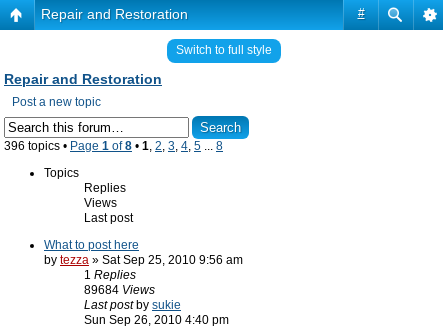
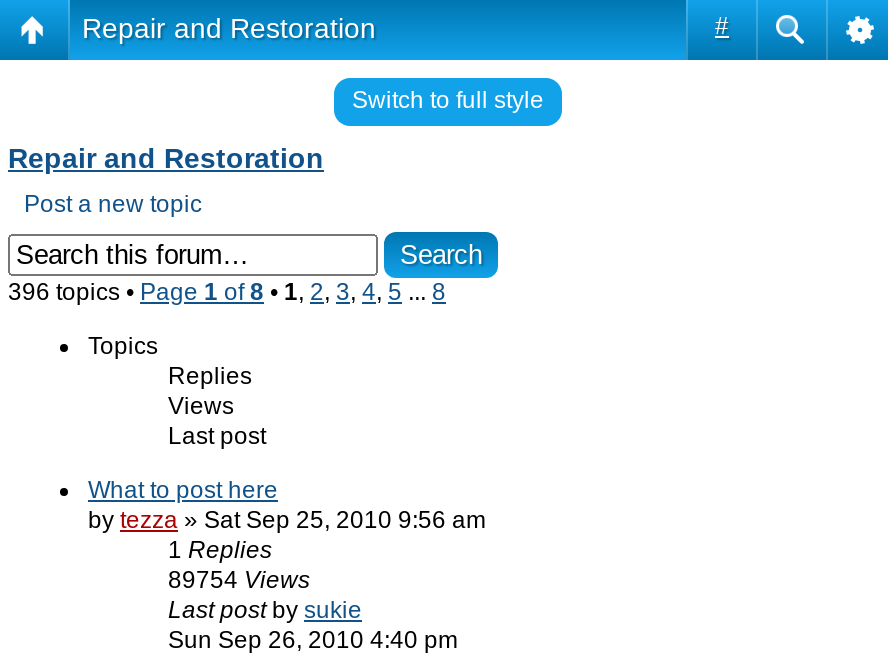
- 89684 Views
+ 89754 Views
